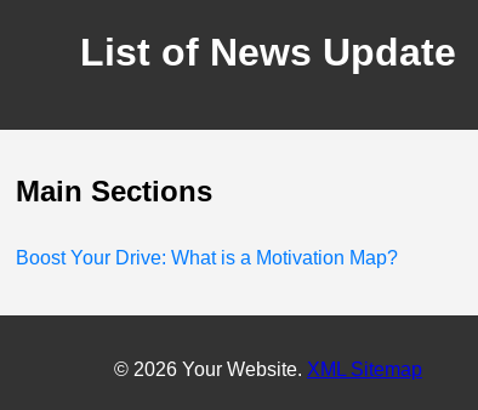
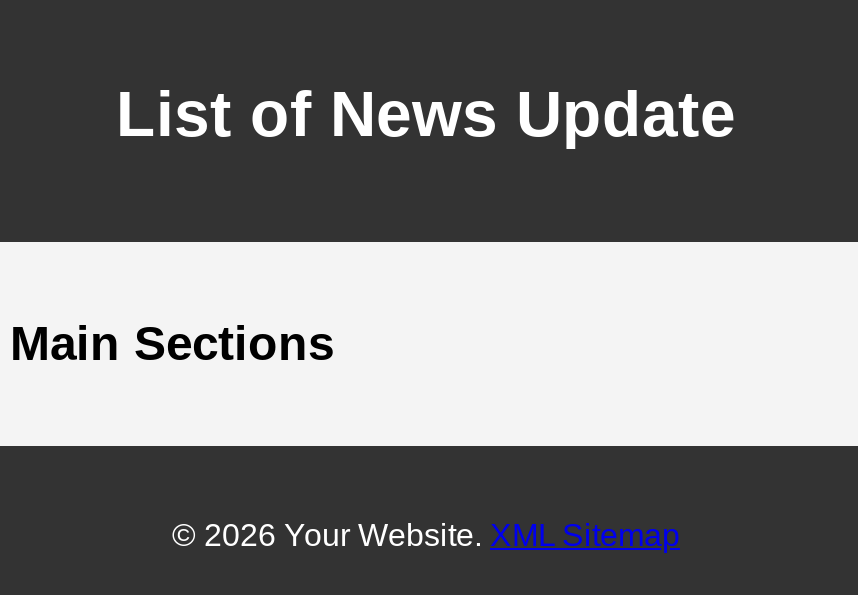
- Boost Your Drive: What is a Motivation Map?
